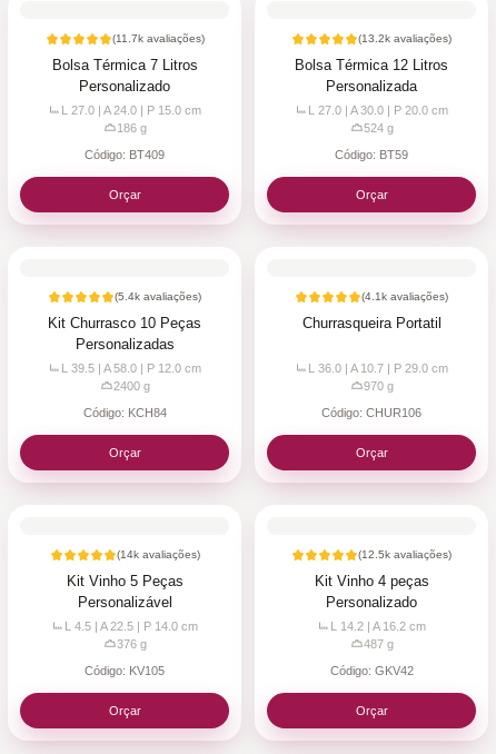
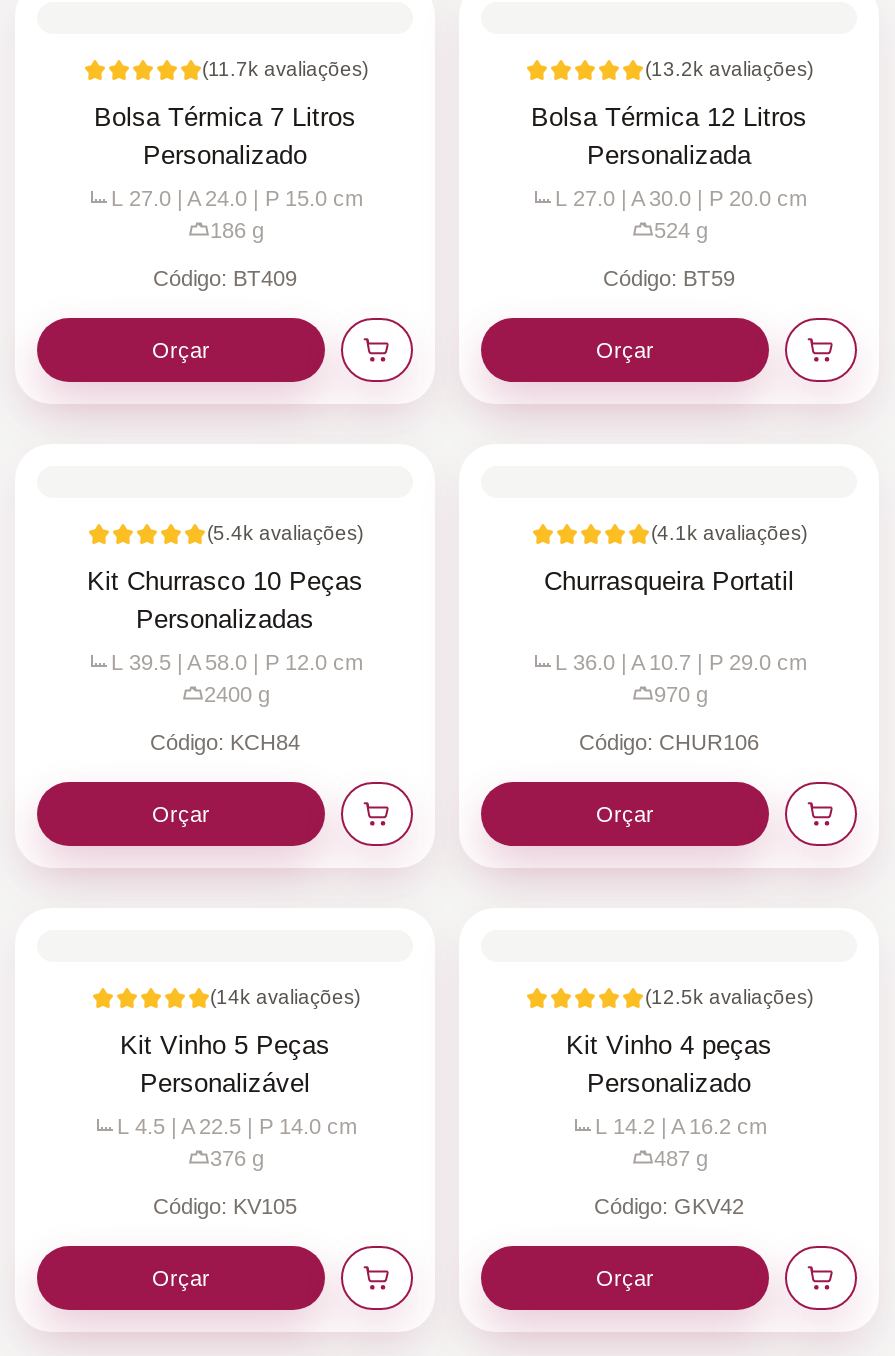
- [image]
+ [image]

- [image]
+ [image]

- [image]
+ [image]

- [image]
+ [image]

- [image]
+ [image]

- [image]
+ [image]
